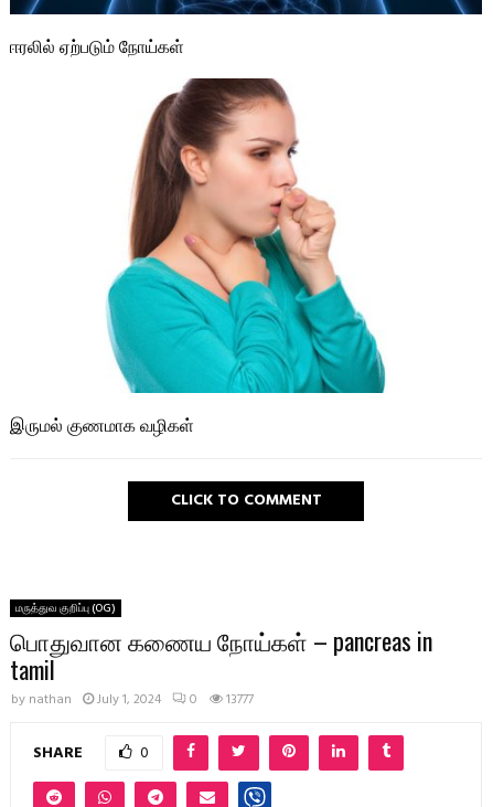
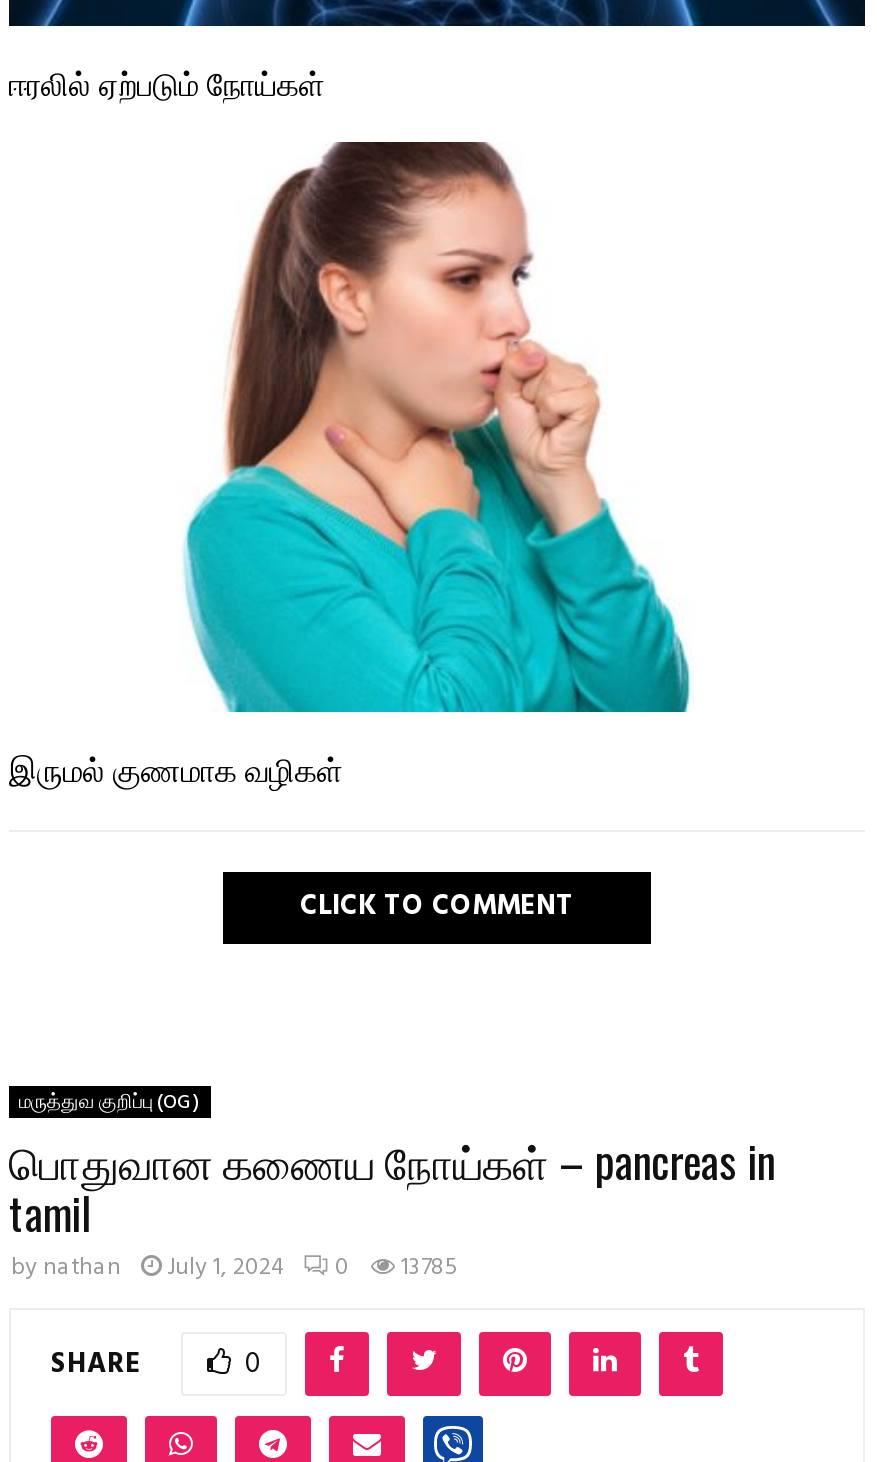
- by nathan July 1, 2024 0 13777
+ by nathan July 1, 2024 0 13785
